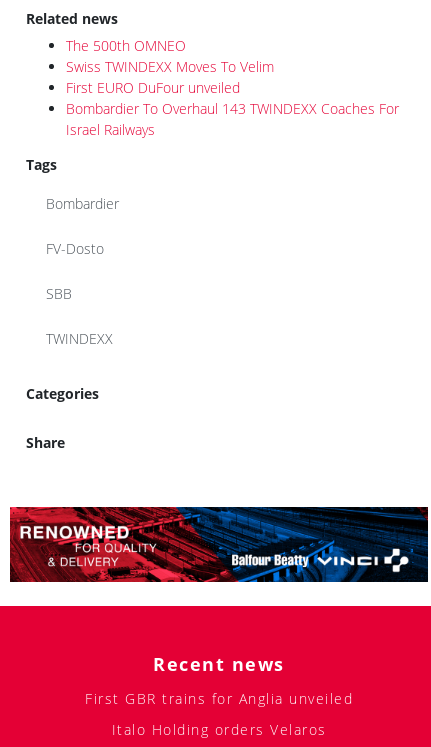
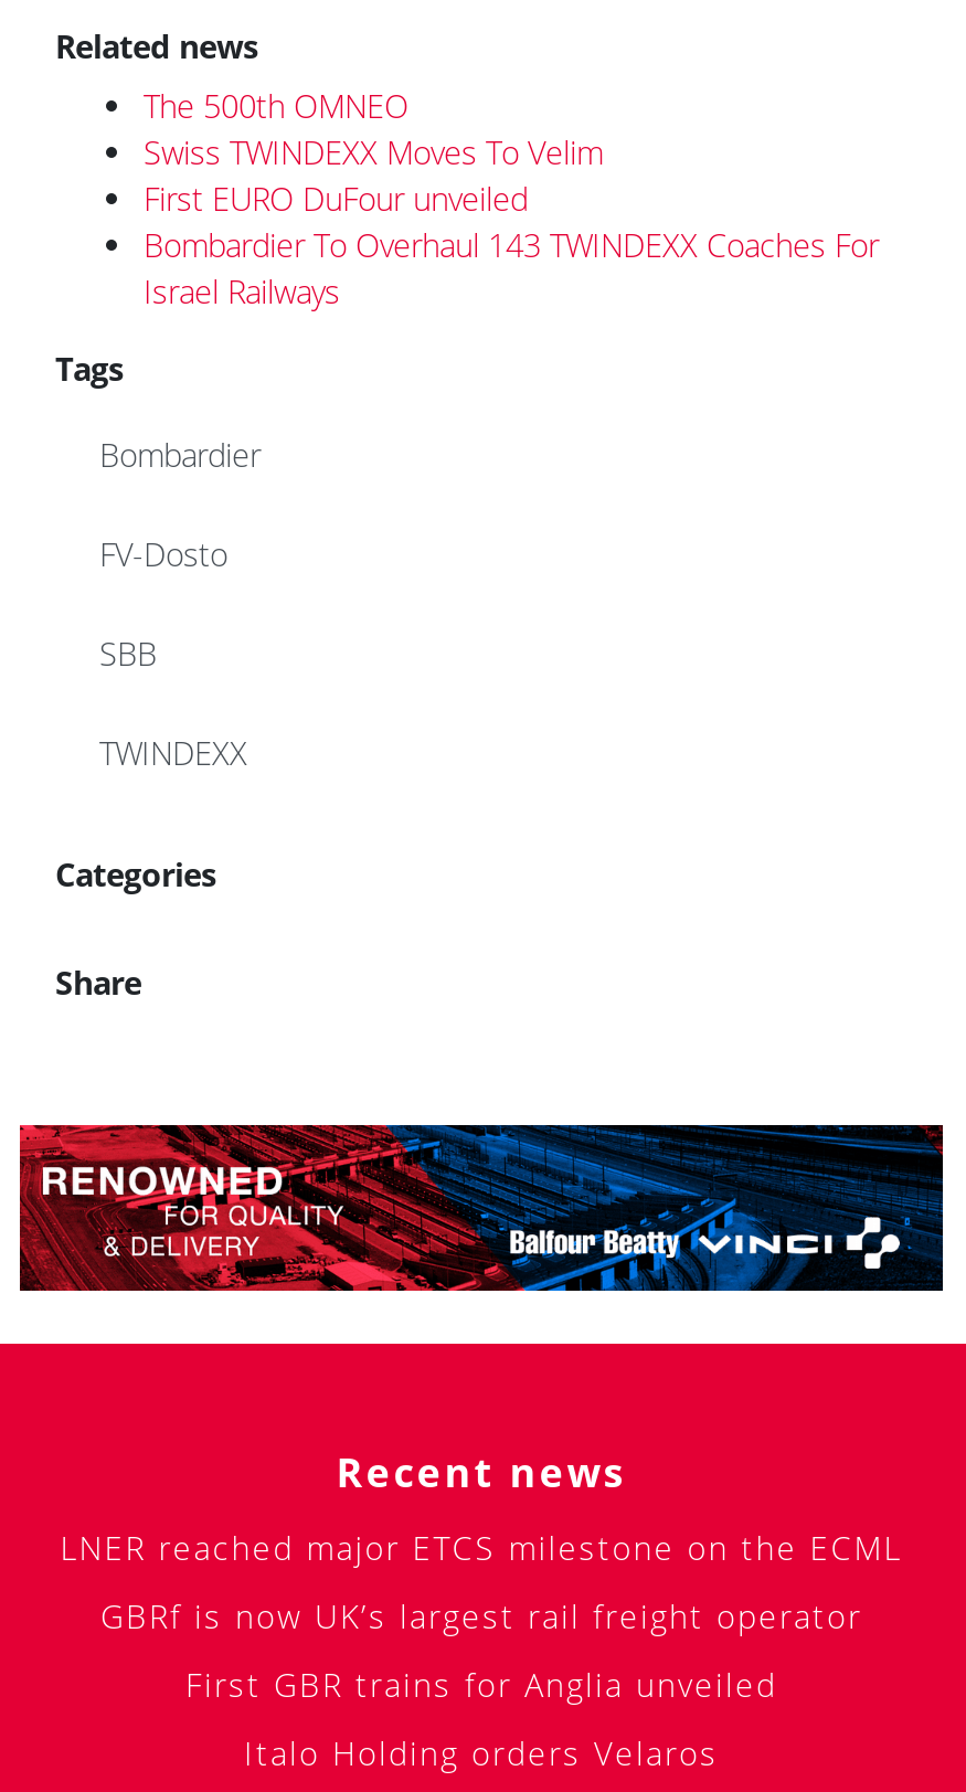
+ LNER reached major ETCS milestone on the ECML
+ GBRf is now UK’s largest rail freight operator
